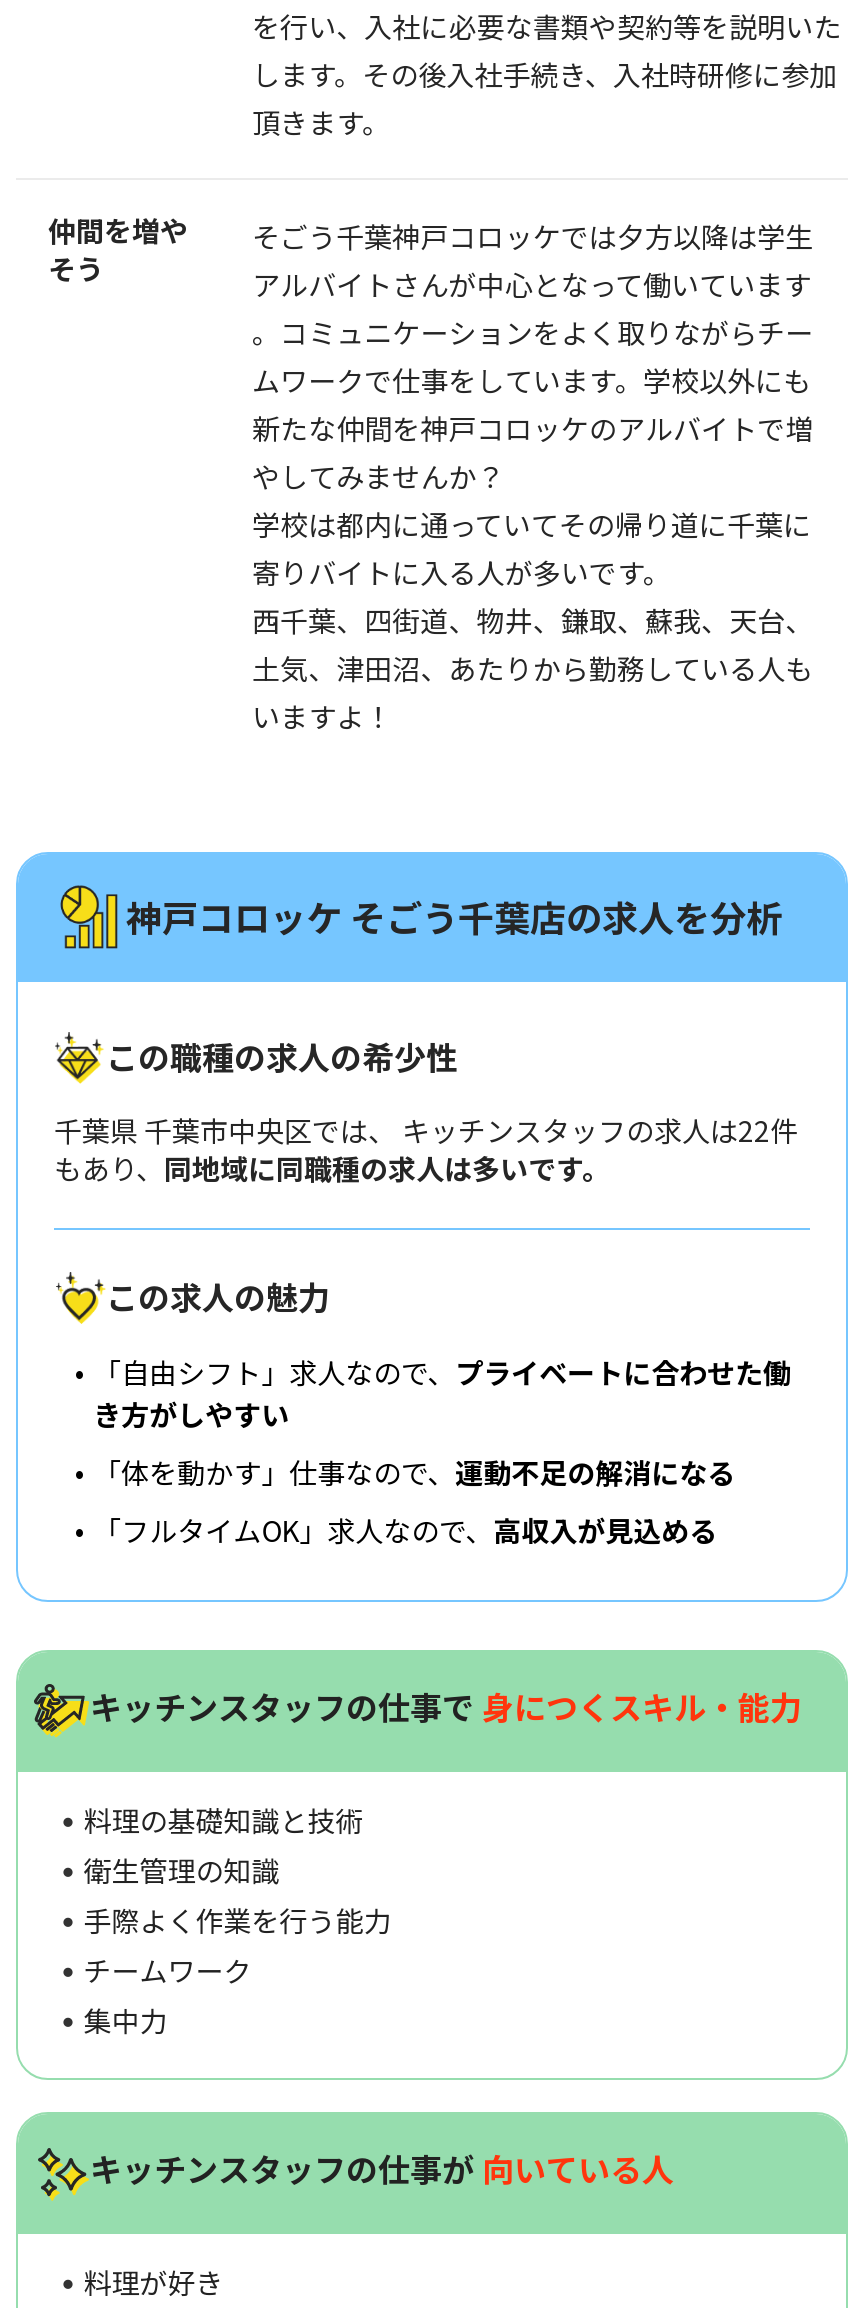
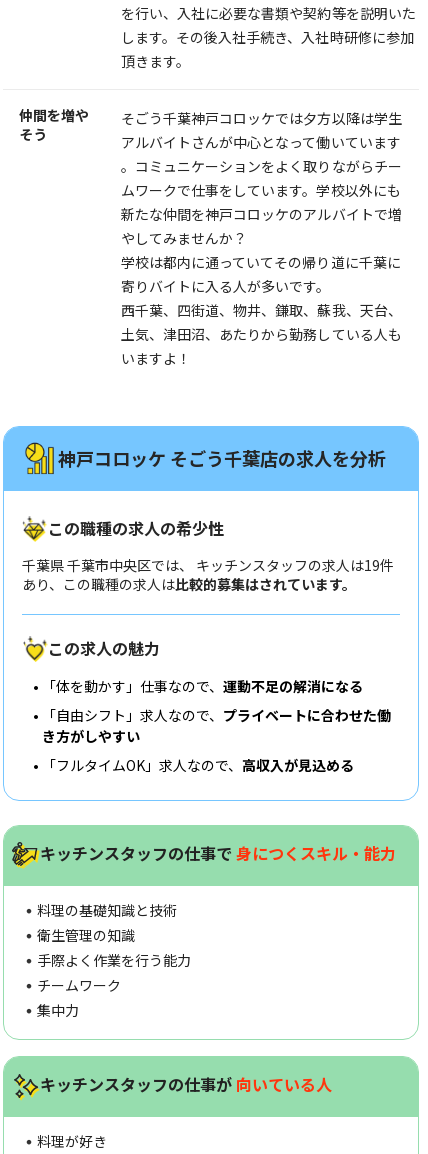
- 千葉県 千葉市中央区では、 キッチンスタッフの求人は22件
- もあり、同地域に同職種の求人は多いです。
+ 千葉県 千葉市中央区では、 キッチンスタッフの求人は19件
+ あり、この職種の求人は比較的募集はされています。

moved down: 「自由シフト」求人なので、プライベートに合わせた働 | き方がしやすい

moved up: 「体を動かす」仕事なので、運動不足の解消になる
